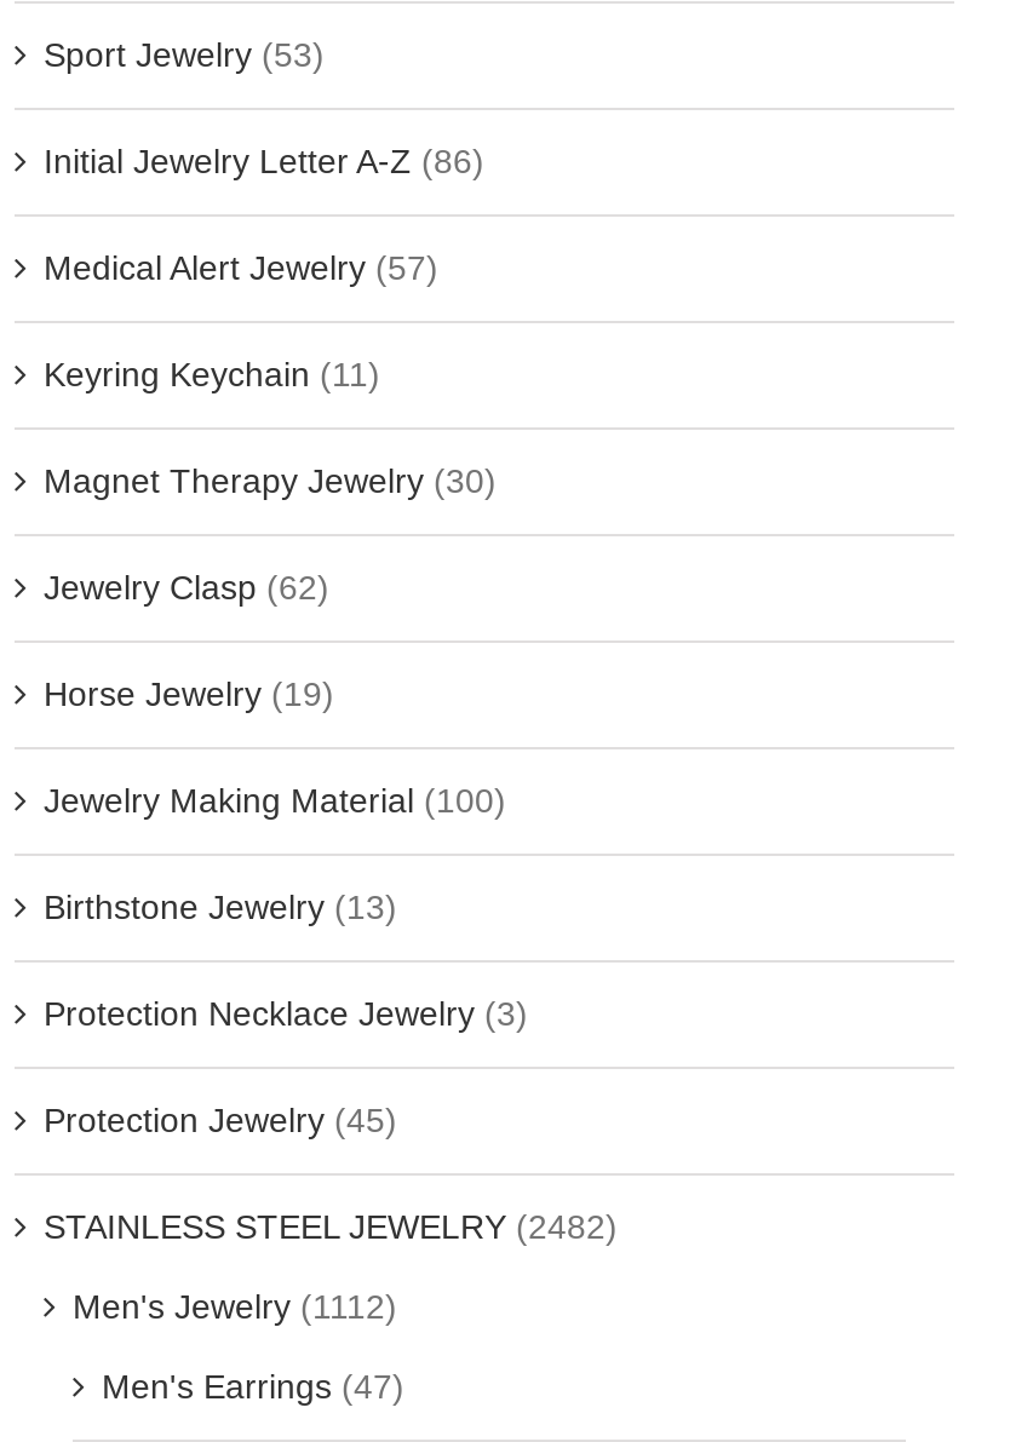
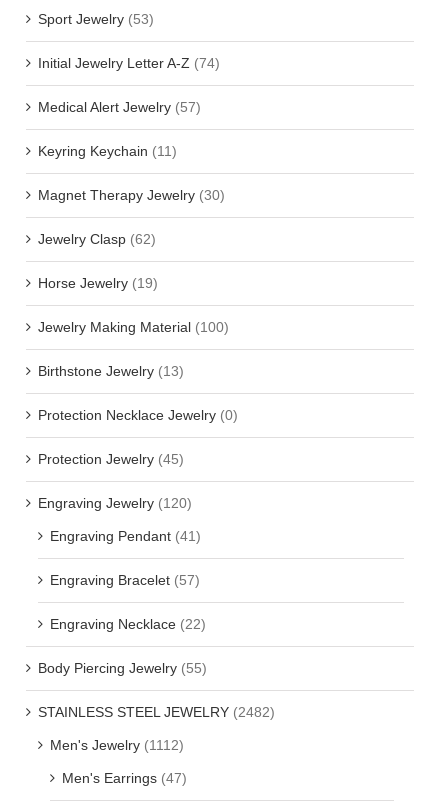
- Initial Jewelry Letter A-Z (86)
+ Initial Jewelry Letter A-Z (74)

- Protection Necklace Jewelry (3)
+ Protection Necklace Jewelry (0)

+ Engraving Jewelry (120)
+ Engraving Pendant (41)
+ Engraving Bracelet (57)
+ Engraving Necklace (22)
+ Body Piercing Jewelry (55)
